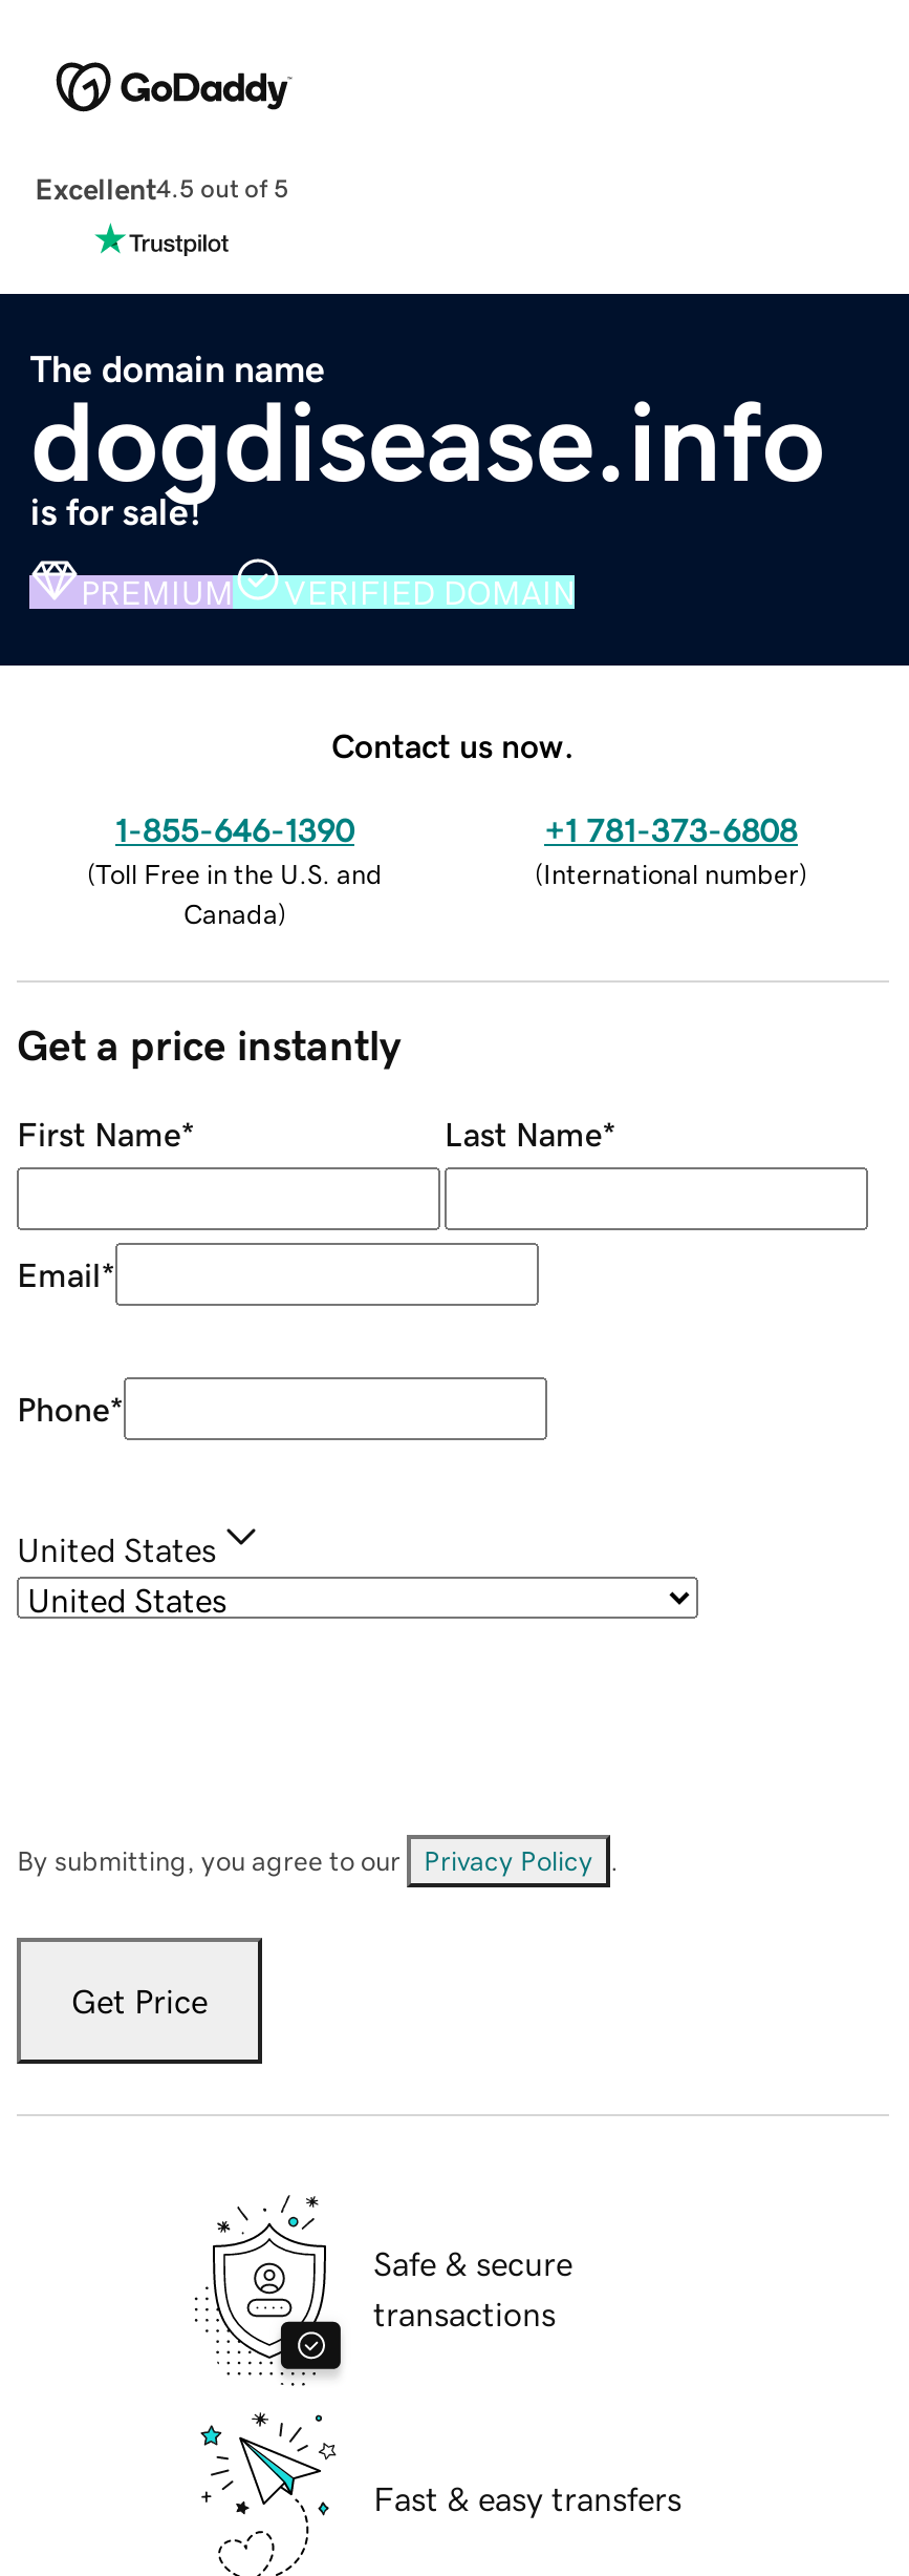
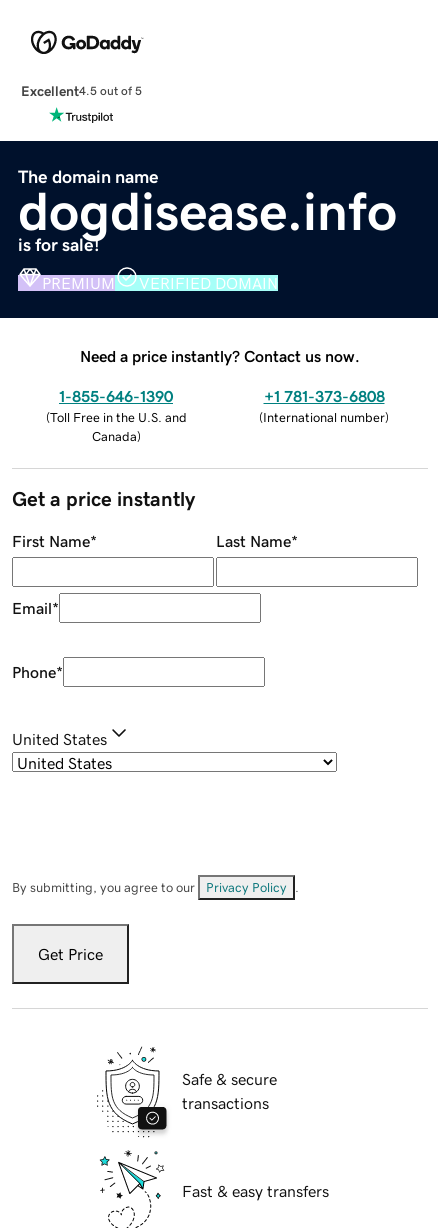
- Contact us now.
+ Need a price instantly? Contact us now.
